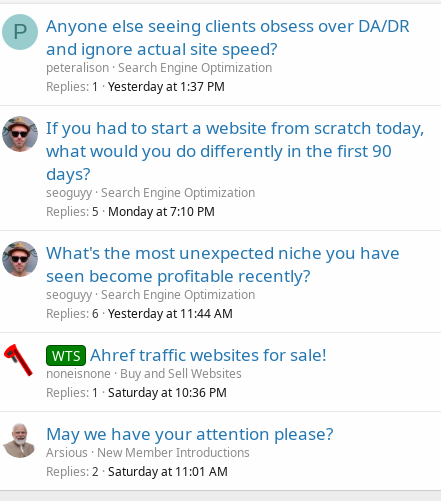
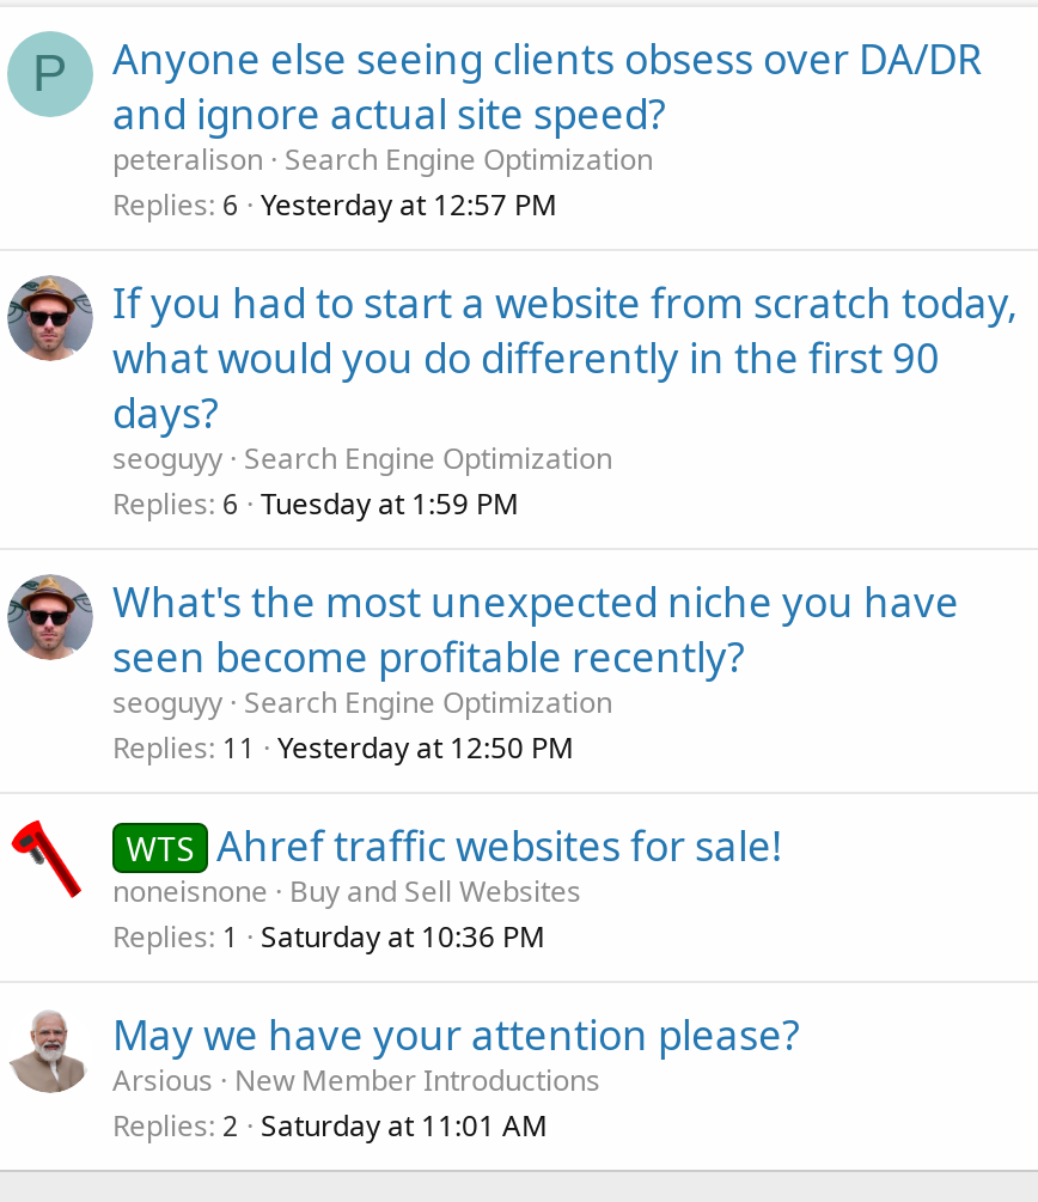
- Replies 1 Yesterday at 1:37 PM
+ Replies 6 Yesterday at 12:57 PM

- Replies 5 Monday at 7:10 PM
+ Replies 6 Tuesday at 1:59 PM

- Replies 6 Yesterday at 11:44 AM
+ Replies 11 Yesterday at 12:50 PM
